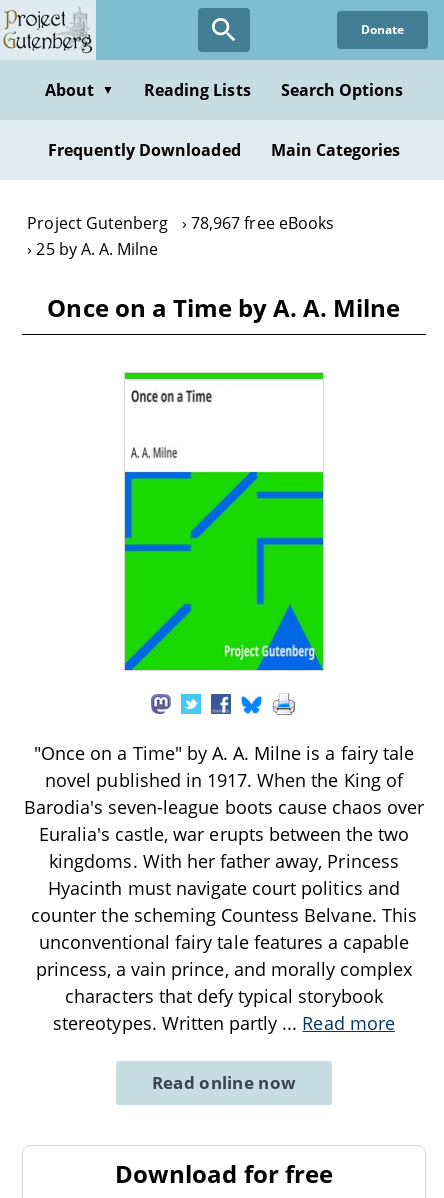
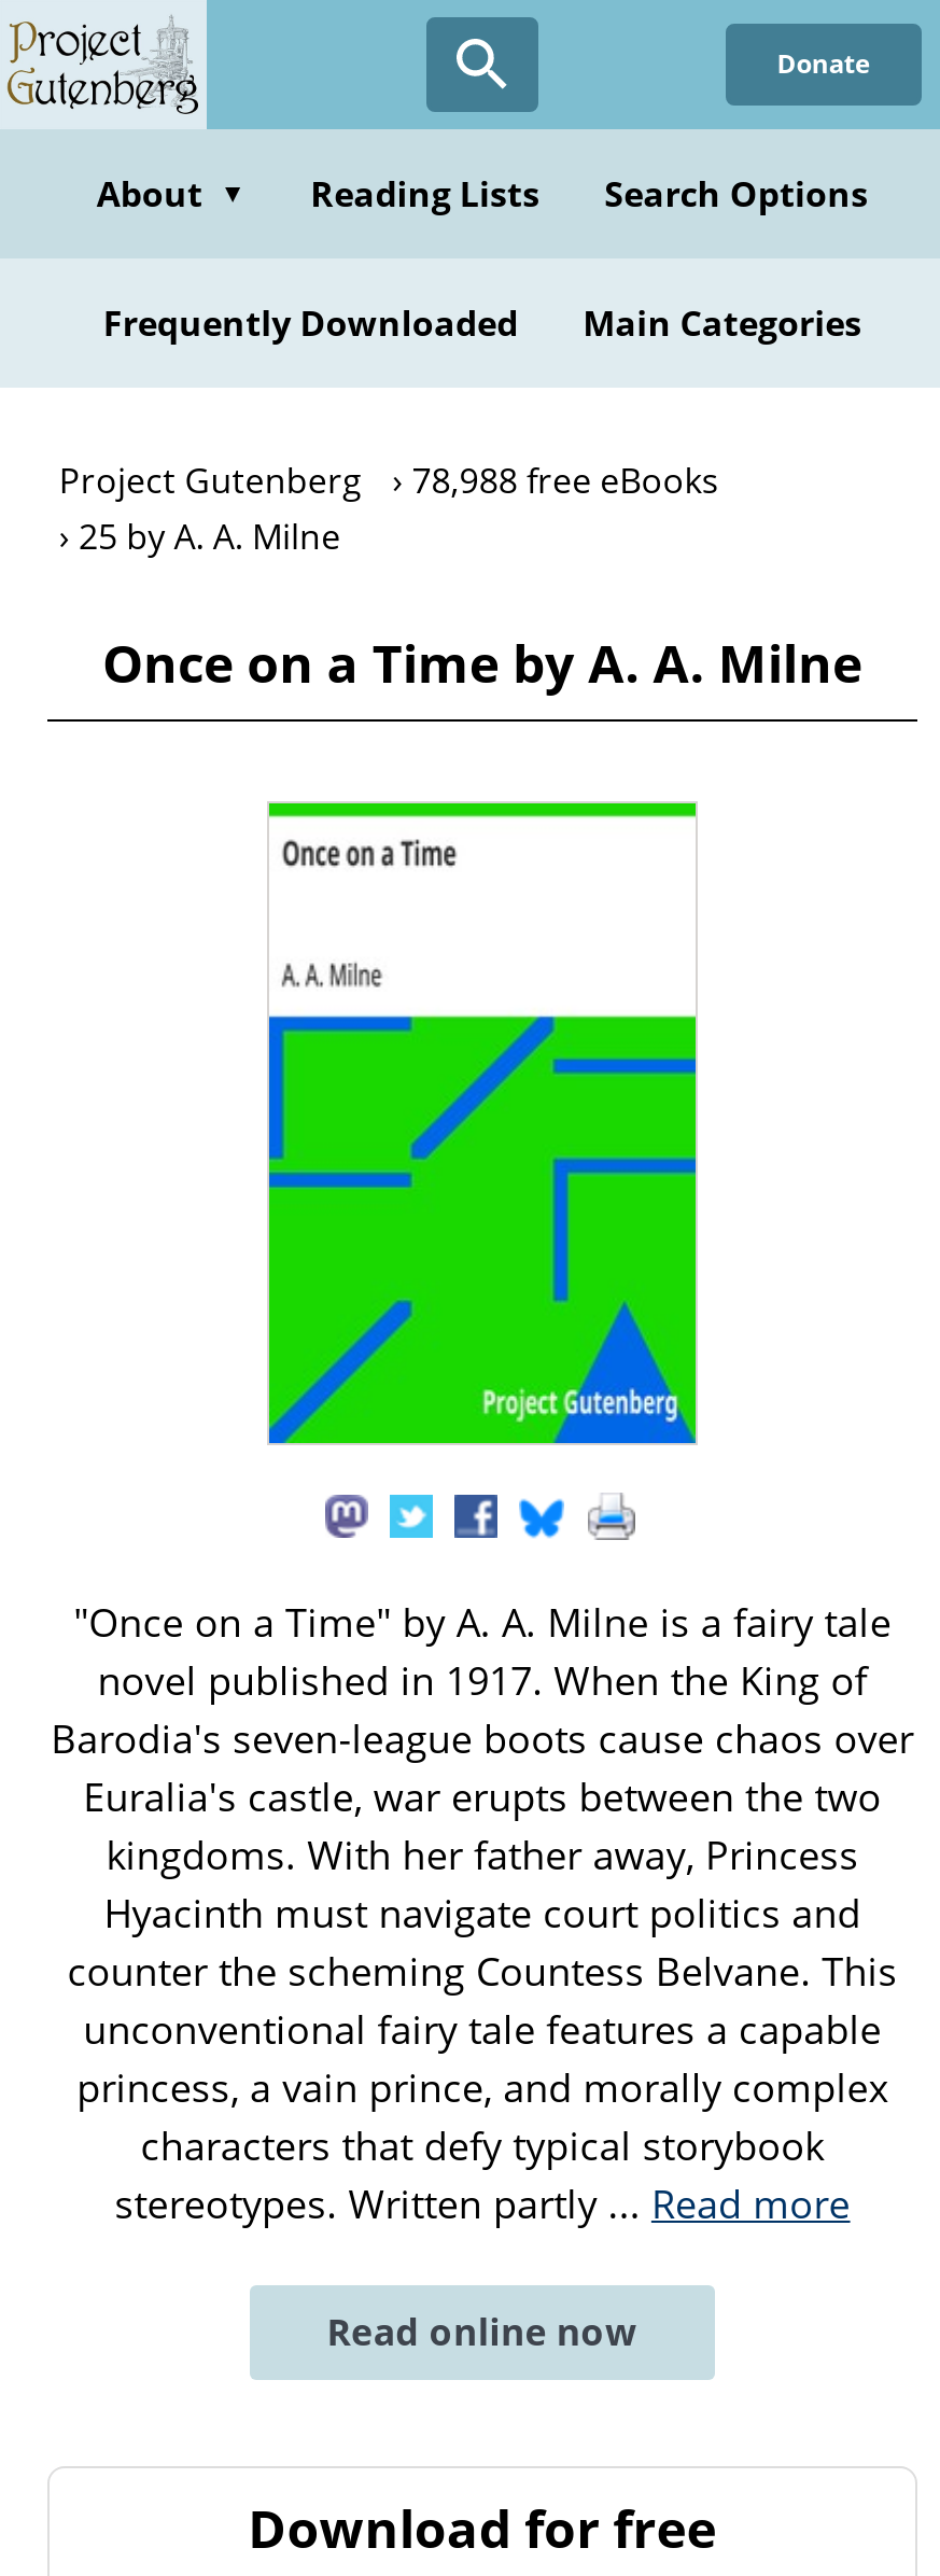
- Project Gutenberg 78,967 free eBooks
+ Project Gutenberg 78,988 free eBooks
